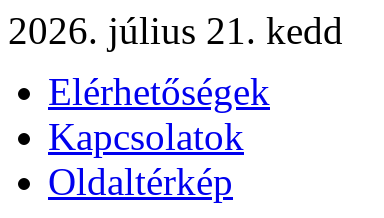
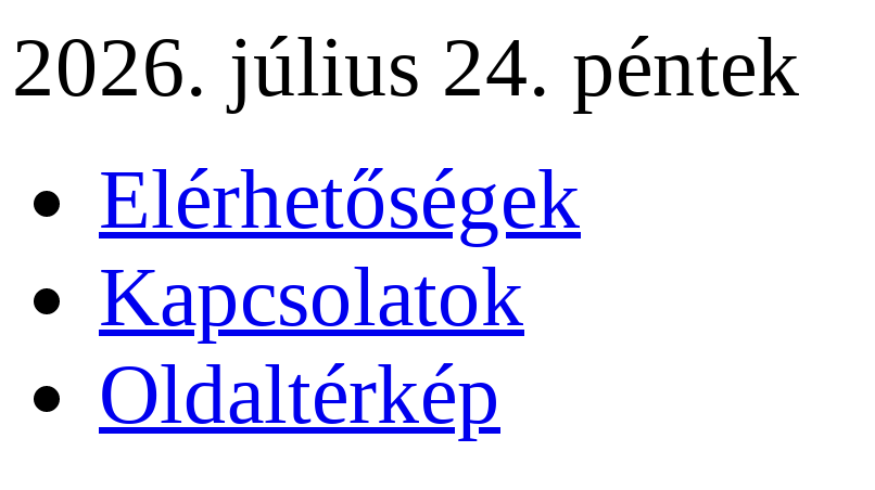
- 2026. július 21. kedd
+ 2026. július 24. péntek
